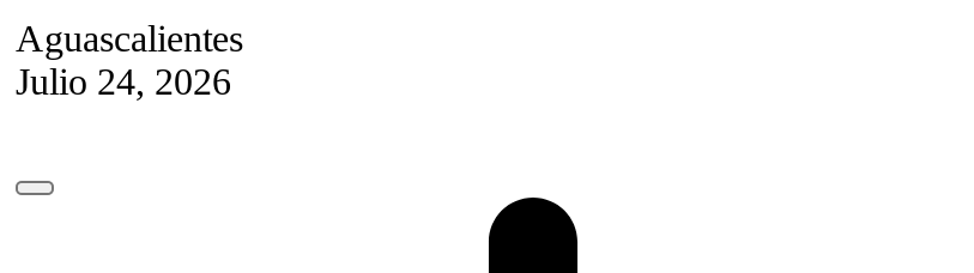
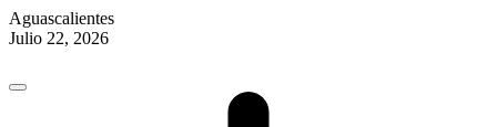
- Julio 24, 2026
+ Julio 22, 2026
